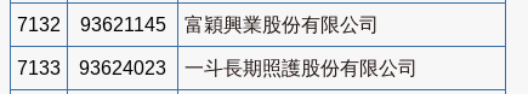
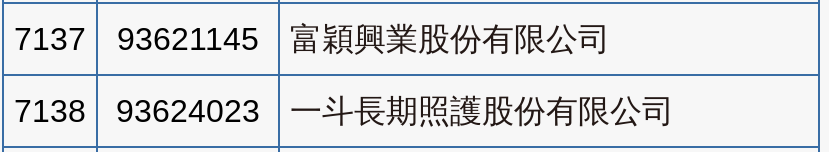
- 7132 93621145 富穎興業股份有限公司
+ 7137 93621145 富穎興業股份有限公司

- 7133 93624023 一斗長期照護股份有限公司
+ 7138 93624023 一斗長期照護股份有限公司
